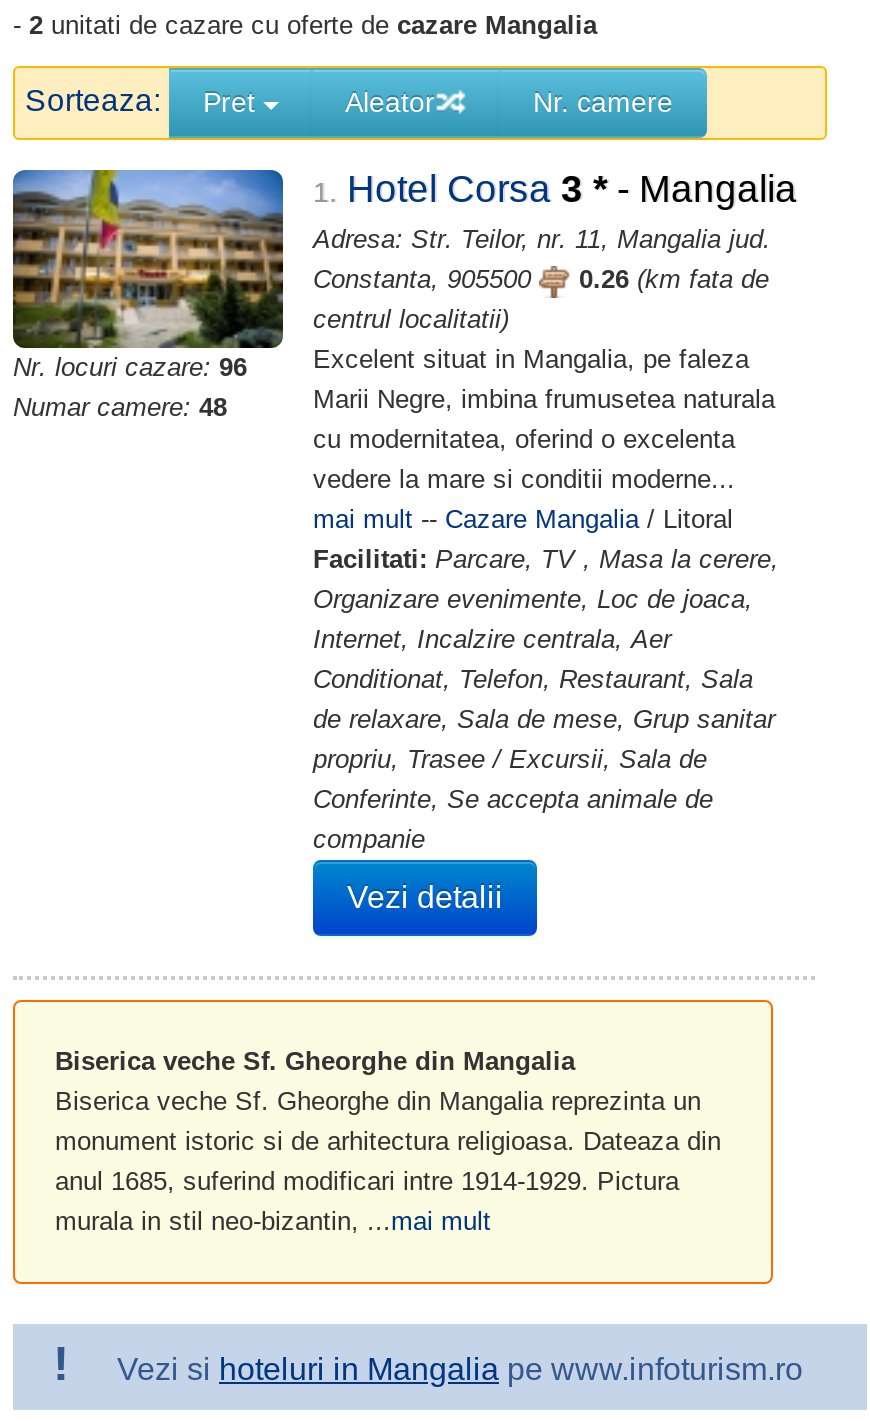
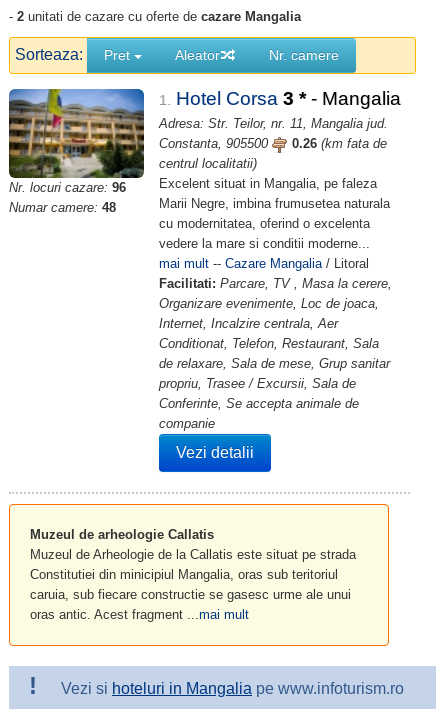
- Biserica veche Sf. Gheorghe din Mangalia
- Biserica veche Sf. Gheorghe din Mangalia reprezinta un
- monument istoric si de arhitectura religioasa. Dateaza din
- anul 1685, suferind modificari intre 1914-1929. Pictura
- murala in stil neo-bizantin, ...mai mult
+ Muzeul de arheologie Callatis
+ Muzeul de Arheologie de la Callatis este situat pe strada
+ Constitutiei din minicipiul Mangalia, oras sub teritoriul
+ caruia, sub fiecare constructie se gasesc urme ale unui
+ oras antic. Acest fragment ...mai mult
